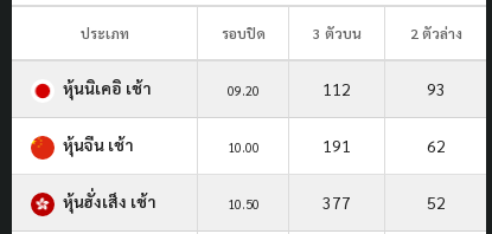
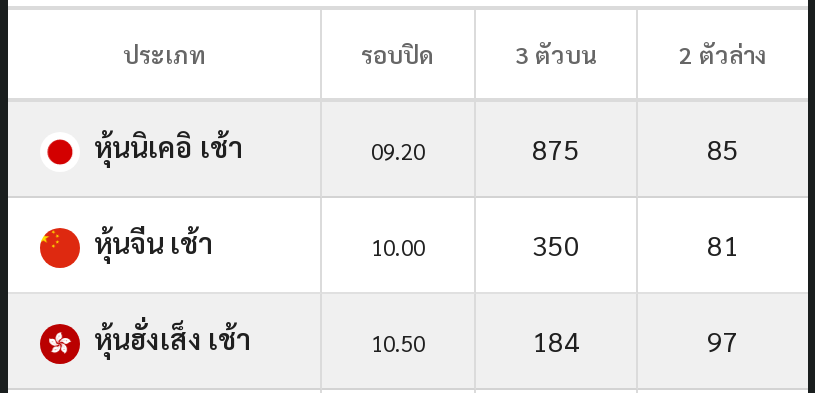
- 112
+ 875

- 93
+ 85

- 191
+ 350

- 62
+ 81

- 377
+ 184

- 52
+ 97
